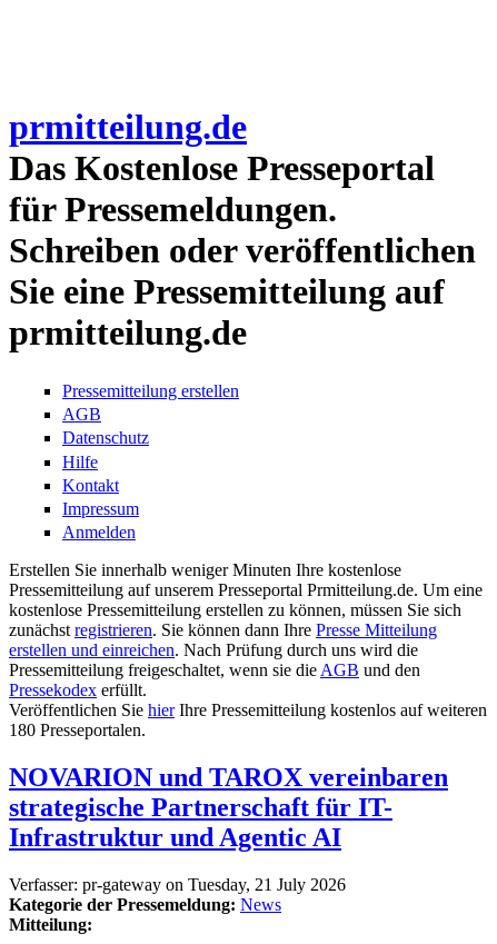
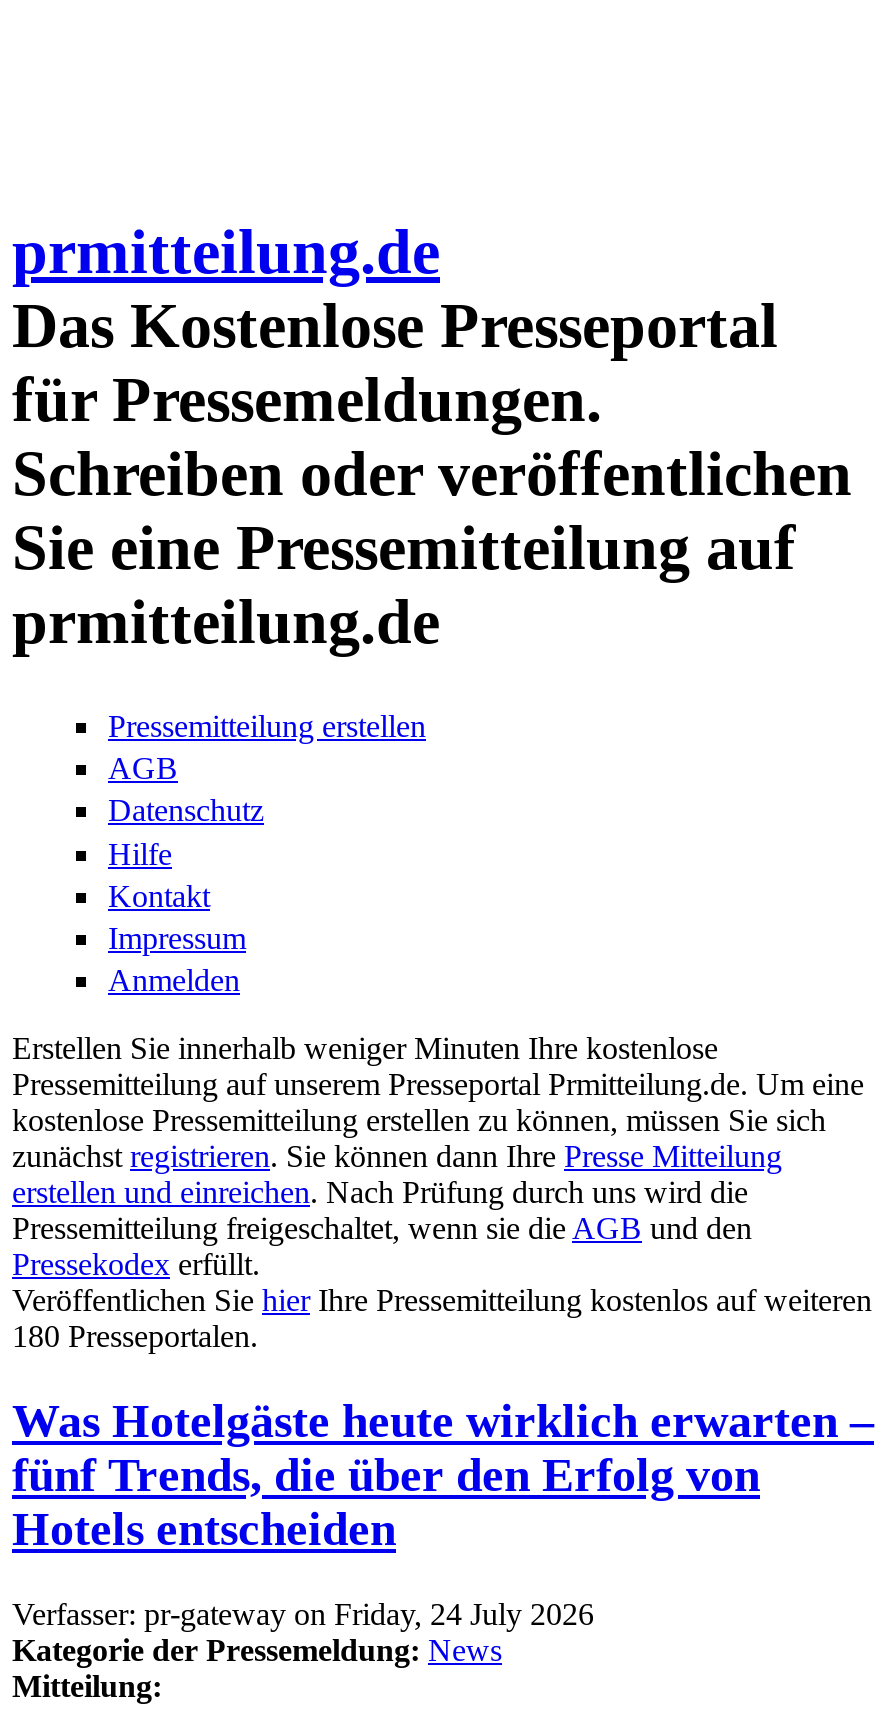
- NOVARION und TAROX vereinbaren
- strategische Partnerschaft für IT-
- Infrastruktur und Agentic AI
+ Was Hotelgäste heute wirklich erwarten –
+ fünf Trends, die über den Erfolg von
+ Hotels entscheiden

- Verfasser: pr-gateway on Tuesday, 21 July 2026
+ Verfasser: pr-gateway on Friday, 24 July 2026
